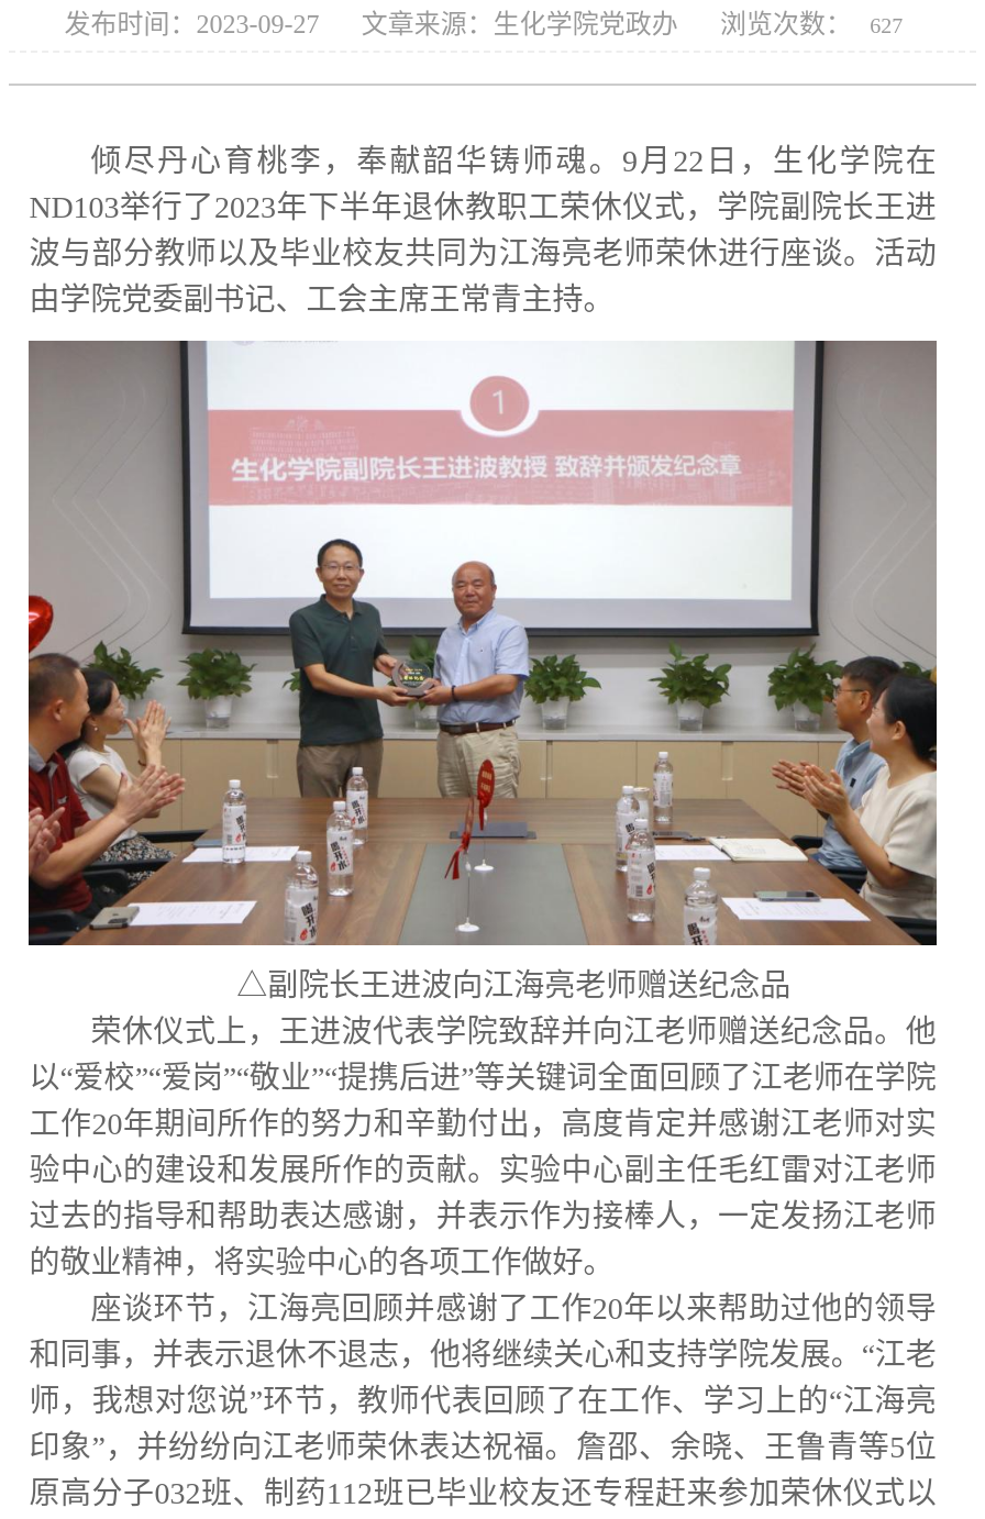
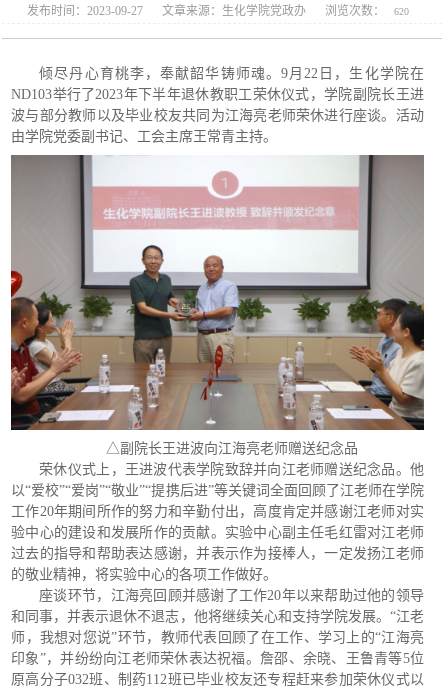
- 发布时间：2023-09-27 文章来源：生化学院党政办 浏览次数： 627
+ 发布时间：2023-09-27 文章来源：生化学院党政办 浏览次数： 620
